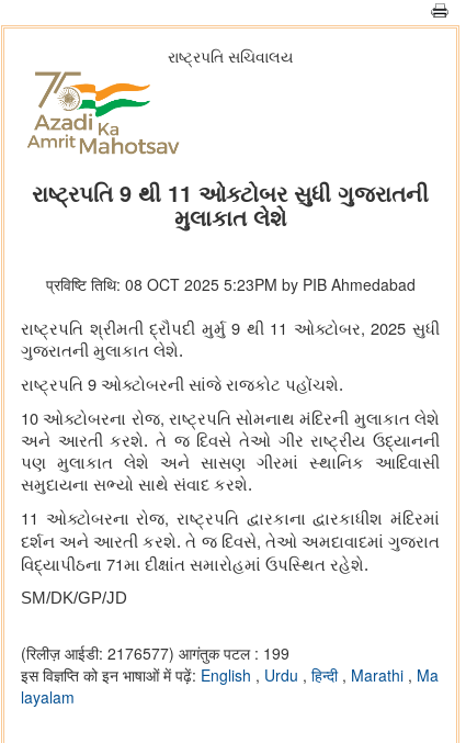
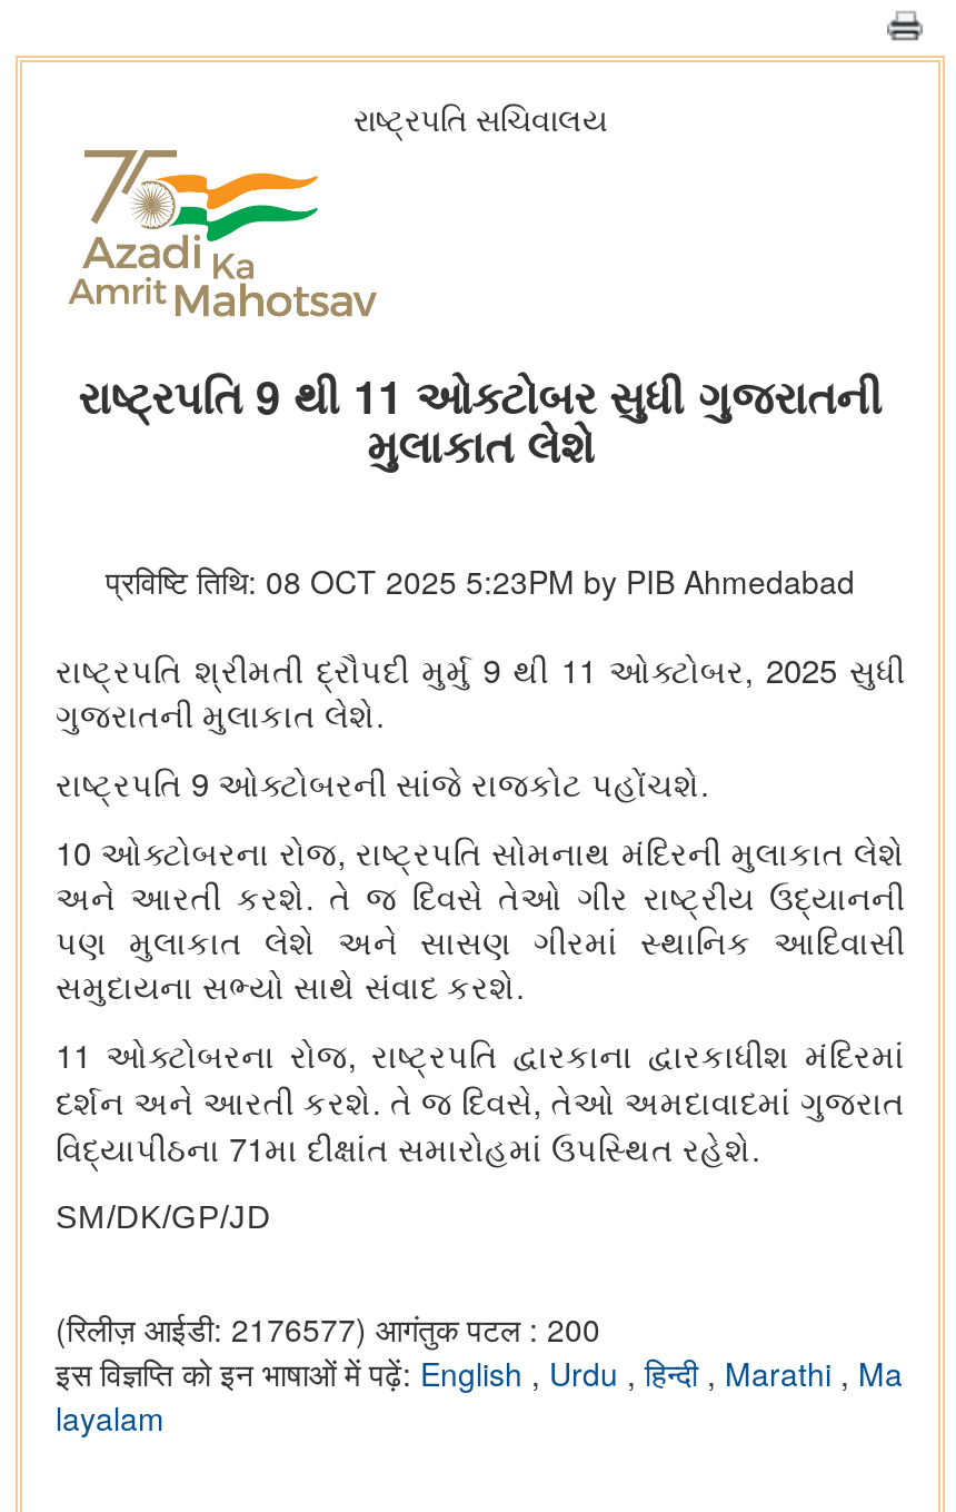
- (रिलीज़ आईडी: 2176577) आगंतुक पटल : 199
+ (रिलीज़ आईडी: 2176577) आगंतुक पटल : 200
